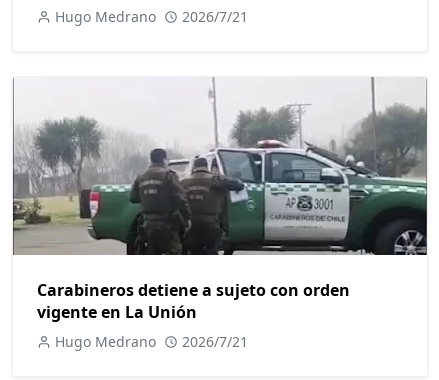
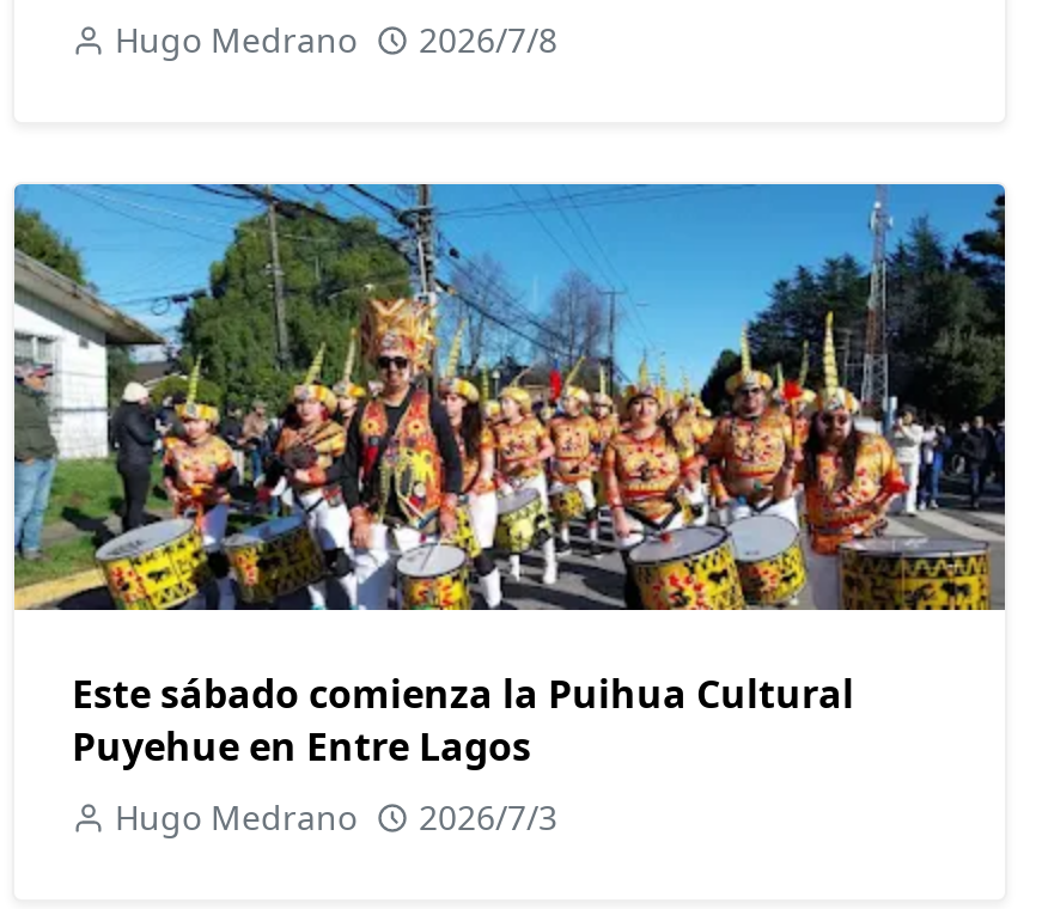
- Hugo Medrano 2026/7/21
+ Hugo Medrano 2026/7/8

- [image]
- Carabineros detiene a sujeto con orden
- vigente en La Unión
+ [image]
+ Este sábado comienza la Puihua Cultural
+ Puyehue en Entre Lagos

- Hugo Medrano 2026/7/21
+ Hugo Medrano 2026/7/3
